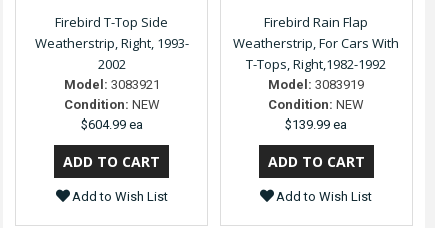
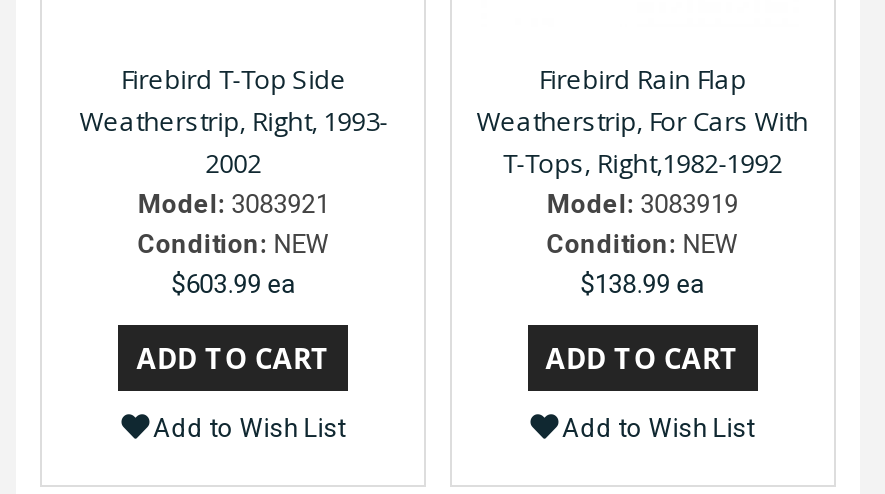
- $604.99 ea
+ $603.99 ea

- $139.99 ea
+ $138.99 ea
